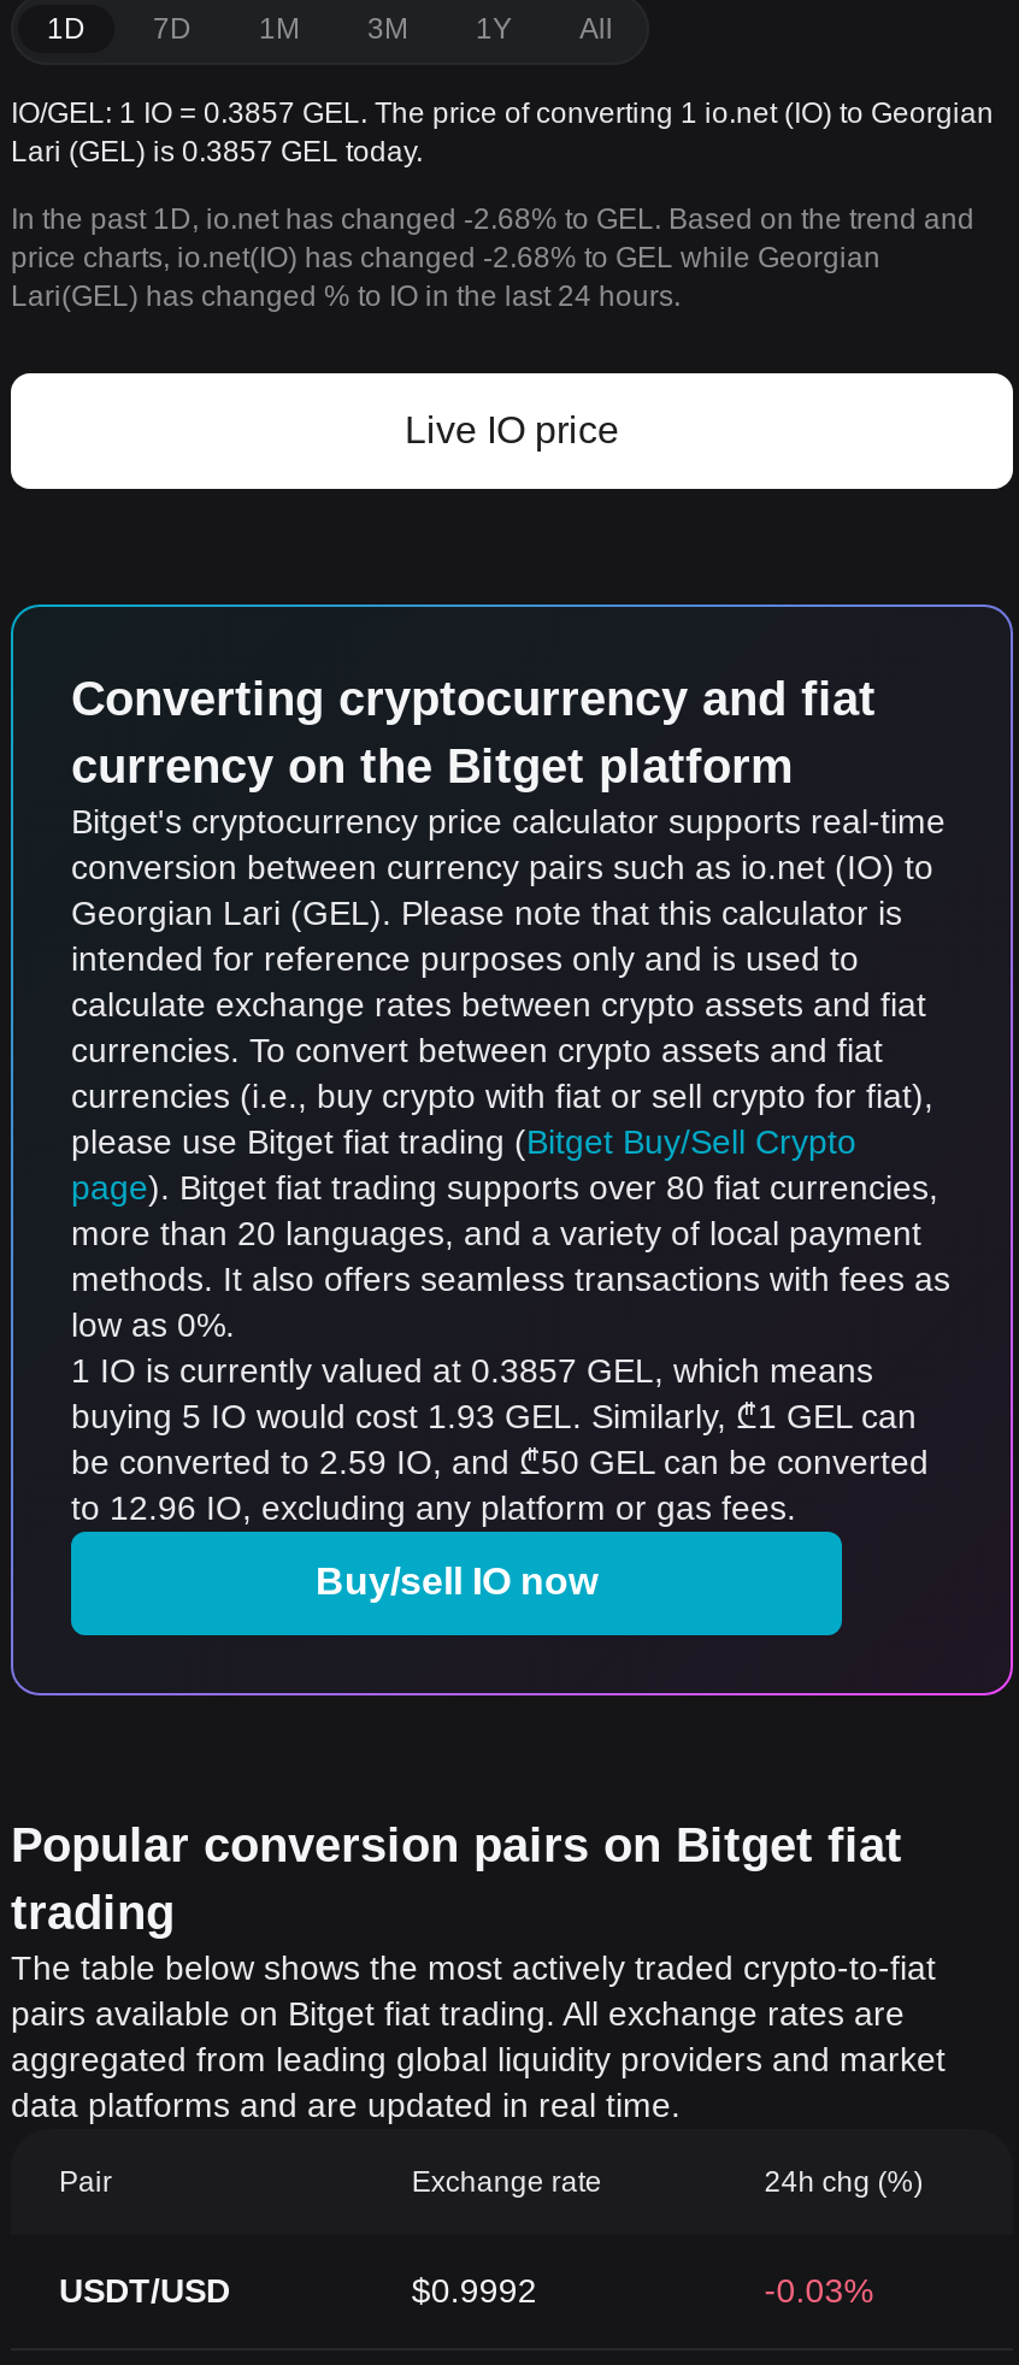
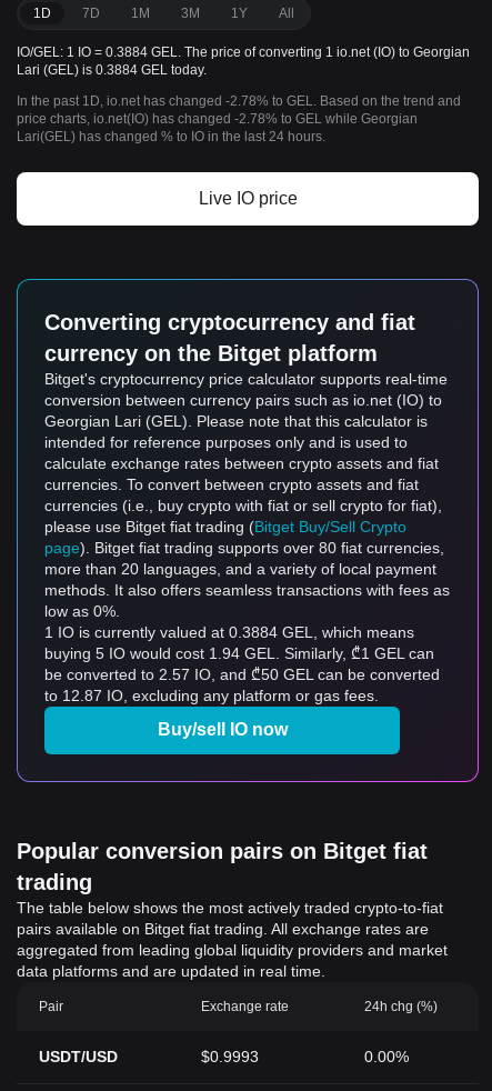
- IO/GEL: 1 IO = 0.3857 GEL. The price of converting 1 io.net (IO) to Georgian
+ IO/GEL: 1 IO = 0.3884 GEL. The price of converting 1 io.net (IO) to Georgian

- Lari (GEL) is 0.3857 GEL today.
+ Lari (GEL) is 0.3884 GEL today.

- In the past 1D, io.net has changed -2.68% to GEL. Based on the trend and
+ In the past 1D, io.net has changed -2.78% to GEL. Based on the trend and

- price charts, io.net(IO) has changed -2.68% to GEL while Georgian
+ price charts, io.net(IO) has changed -2.78% to GEL while Georgian

- 1 IO is currently valued at 0.3857 GEL, which means
+ 1 IO is currently valued at 0.3884 GEL, which means

- buying 5 IO would cost 1.93 GEL. Similarly, ₾1 GEL can
+ buying 5 IO would cost 1.94 GEL. Similarly, ₾1 GEL can

- be converted to 2.59 IO, and ₾50 GEL can be converted
+ be converted to 2.57 IO, and ₾50 GEL can be converted

- to 12.96 IO, excluding any platform or gas fees.
+ to 12.87 IO, excluding any platform or gas fees.

- $0.9992
+ $0.9993

- -0.03%
+ 0.00%
